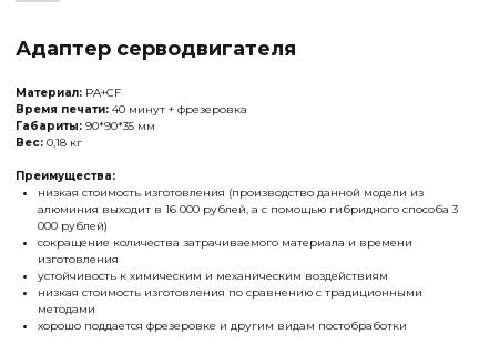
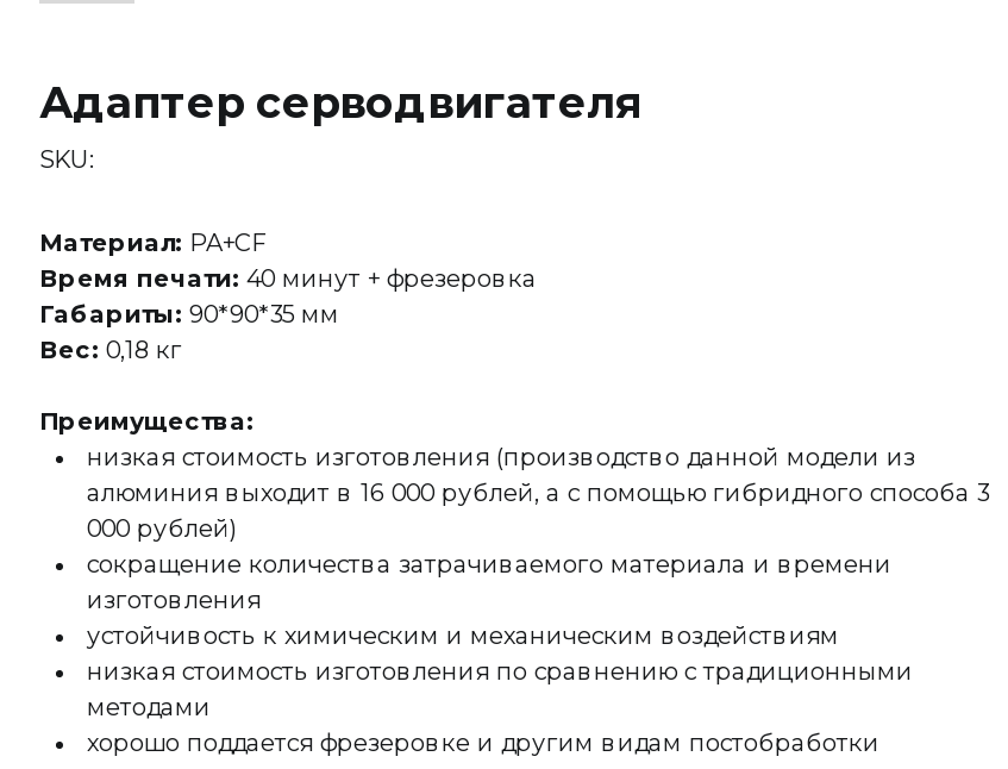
+ SKU:
